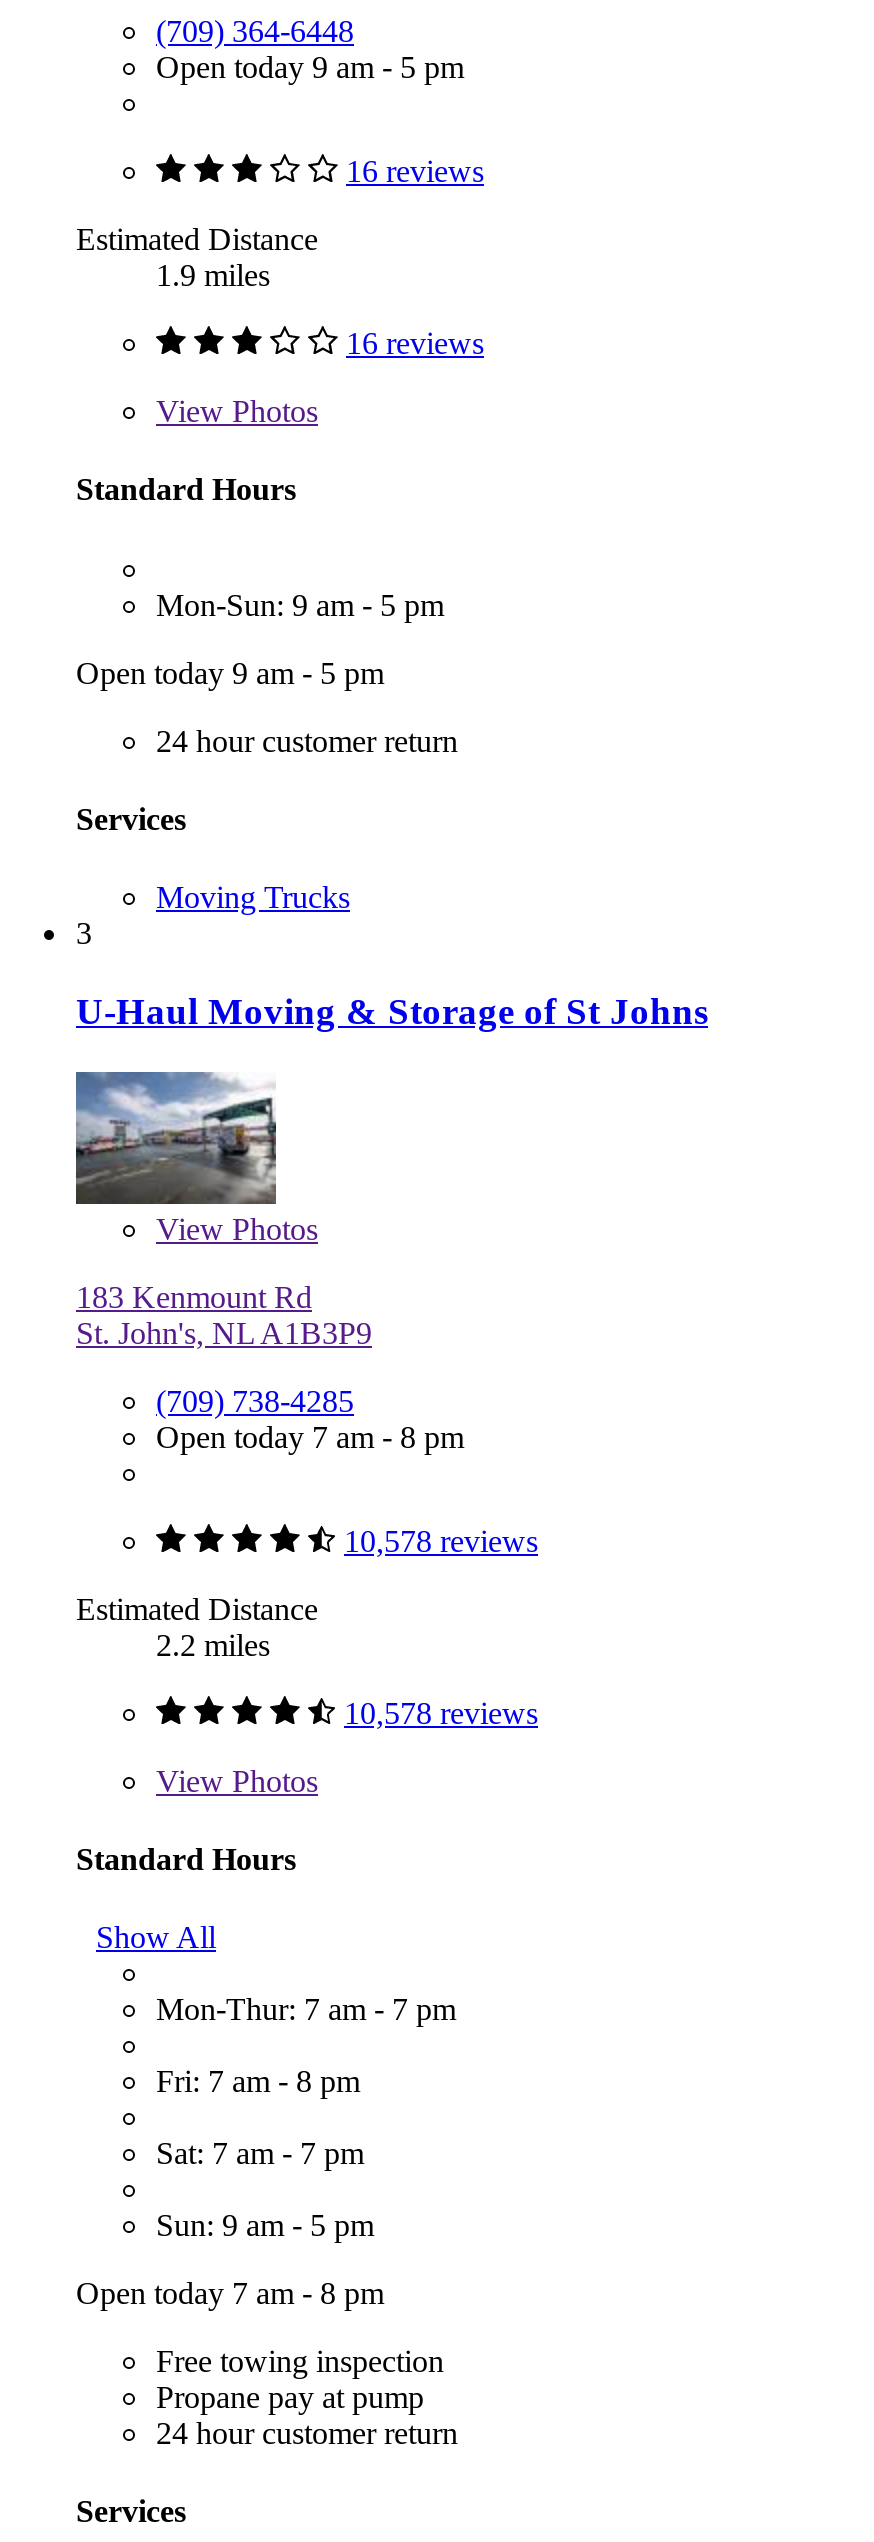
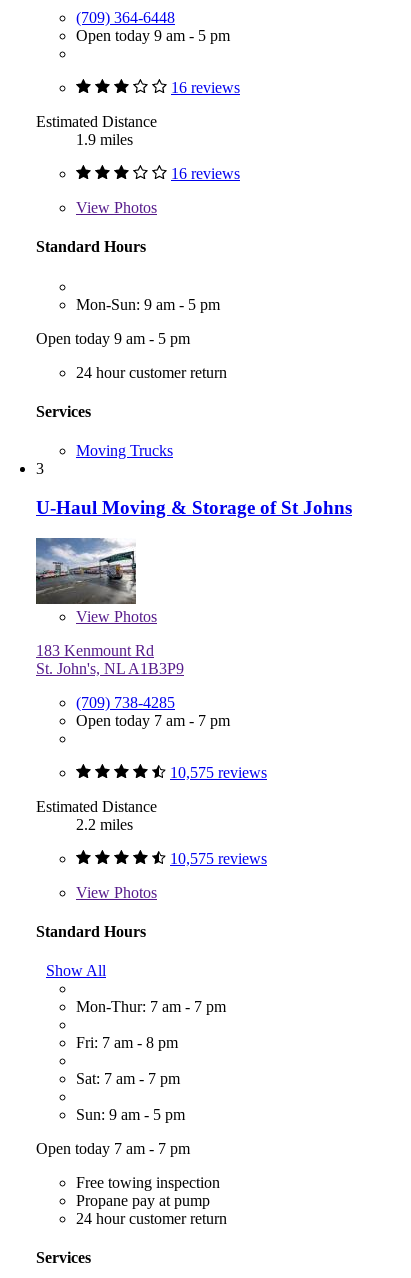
- Open today 7 am - 8 pm
+ Open today 7 am - 7 pm

- 10,578 reviews
+ 10,575 reviews

- 10,578 reviews
+ 10,575 reviews

- Open today 7 am - 8 pm
+ Open today 7 am - 7 pm
